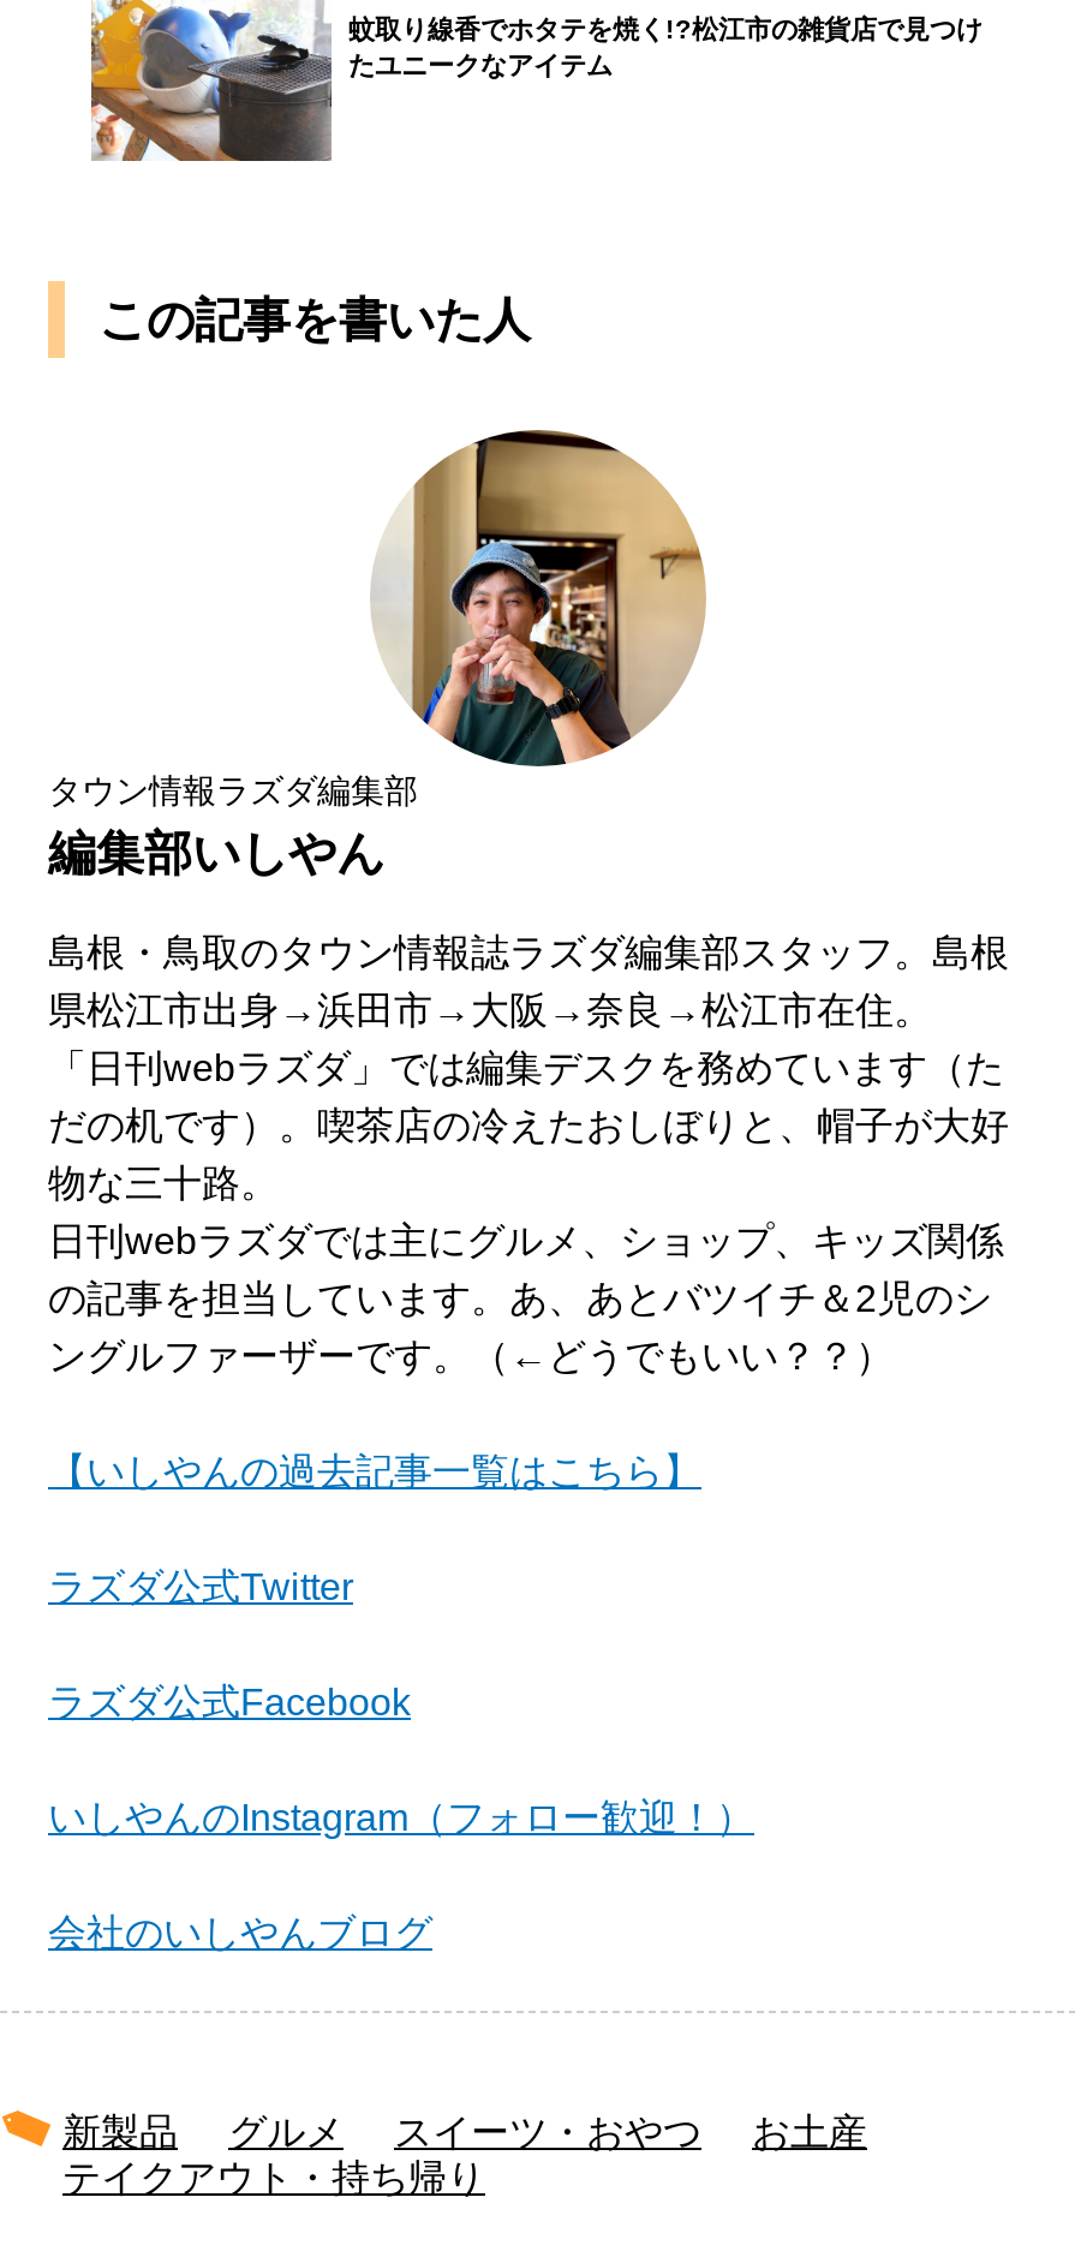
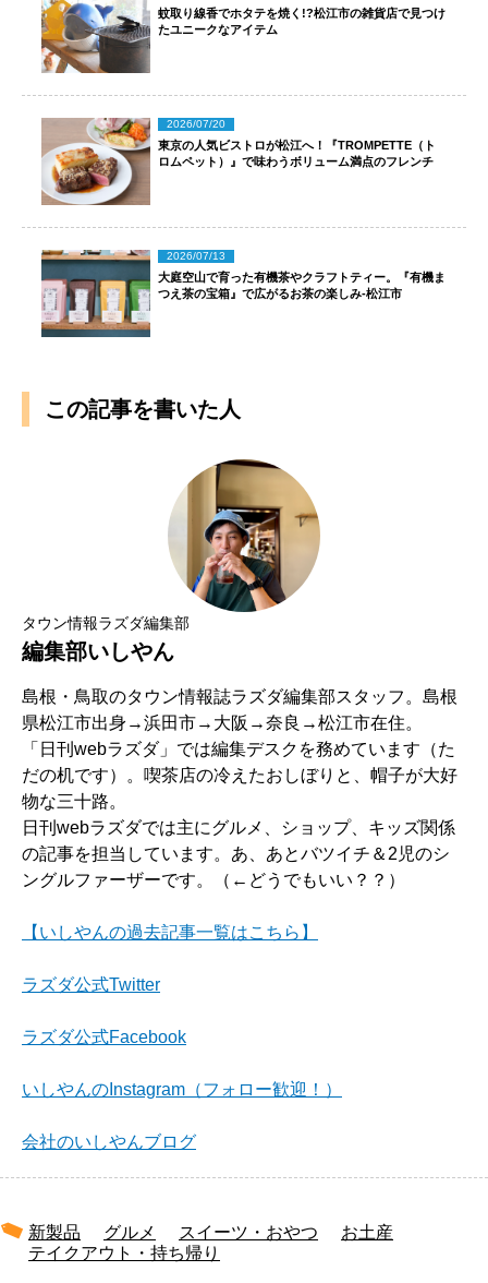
+ [image]
+ 2026/07/13
+ 大庭空山で育った有機茶やクラフトティー。『有機ま
+ つえ茶の宝箱』で広がるお茶の楽しみ-松江市

+ [image]
+ 2026/07/20
+ 東京の人気ビストロが松江へ！『TROMPETTE（ト
+ ロムペット）』で味わうボリューム満点のフレンチ
